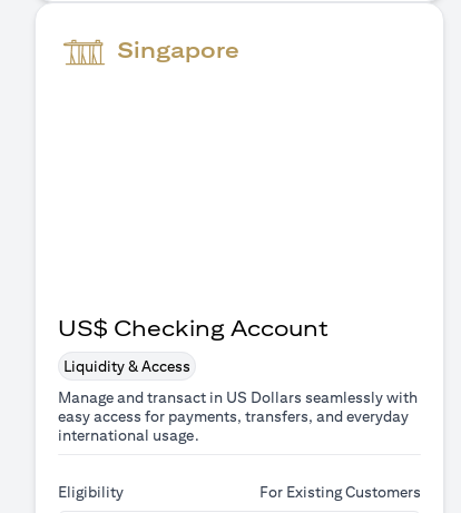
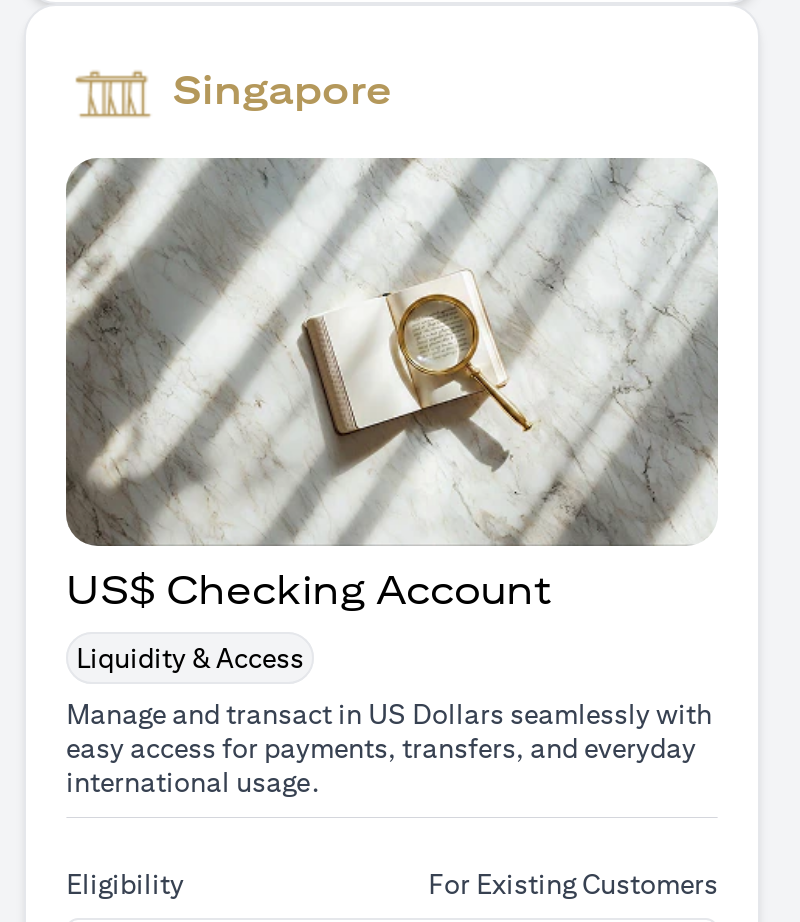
+ [image]
